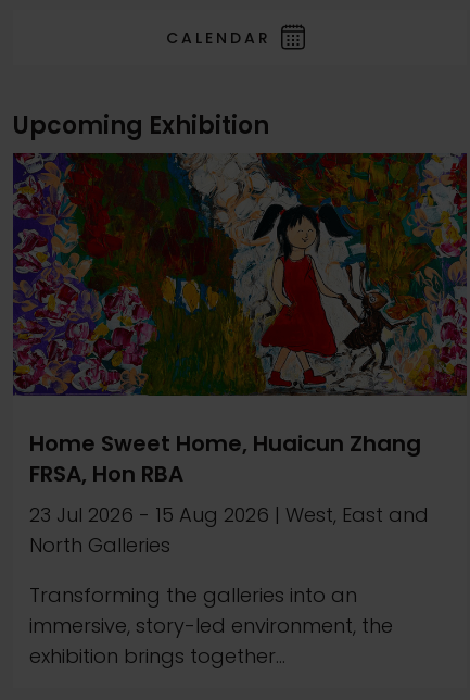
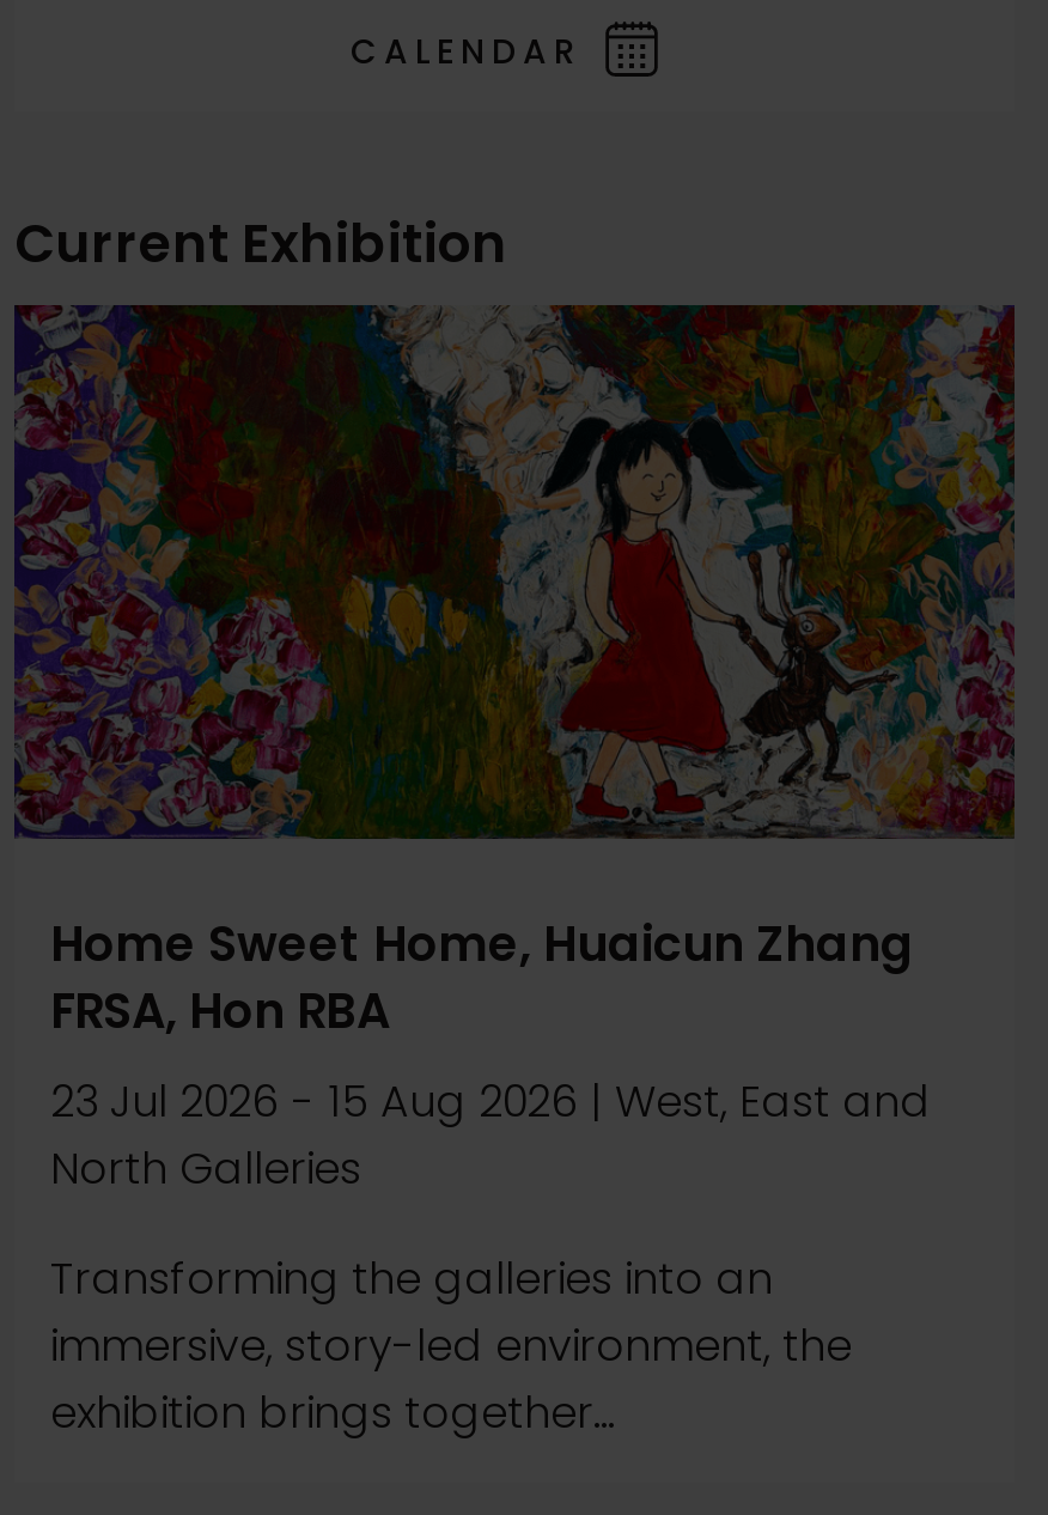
- Upcoming Exhibition
+ Current Exhibition
